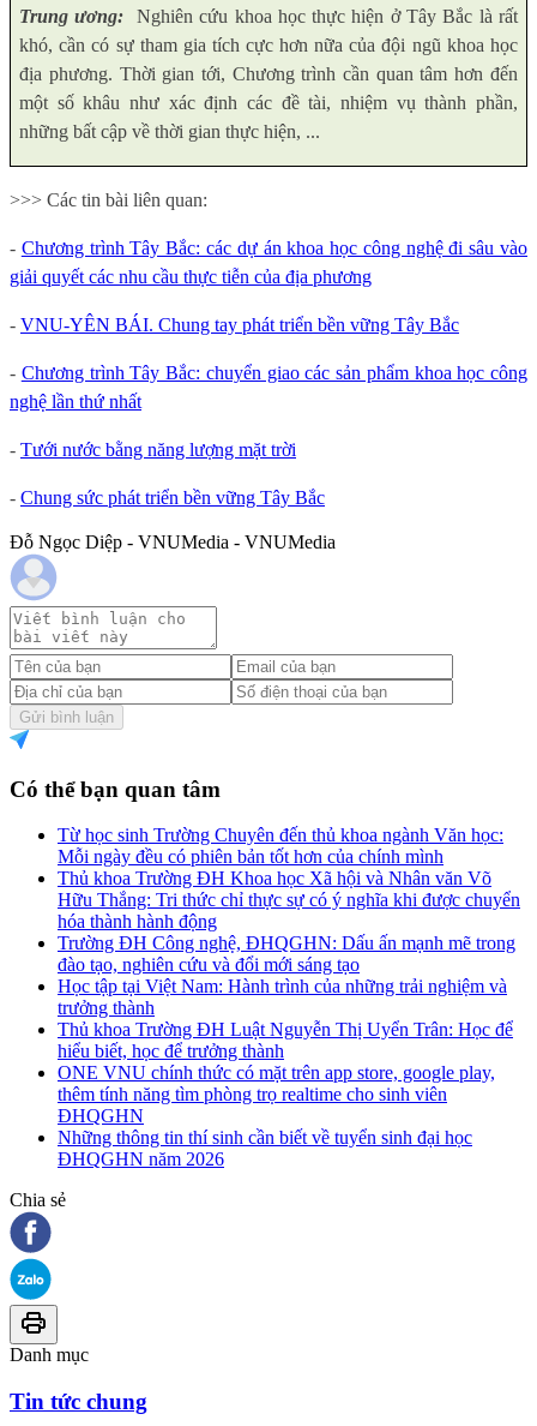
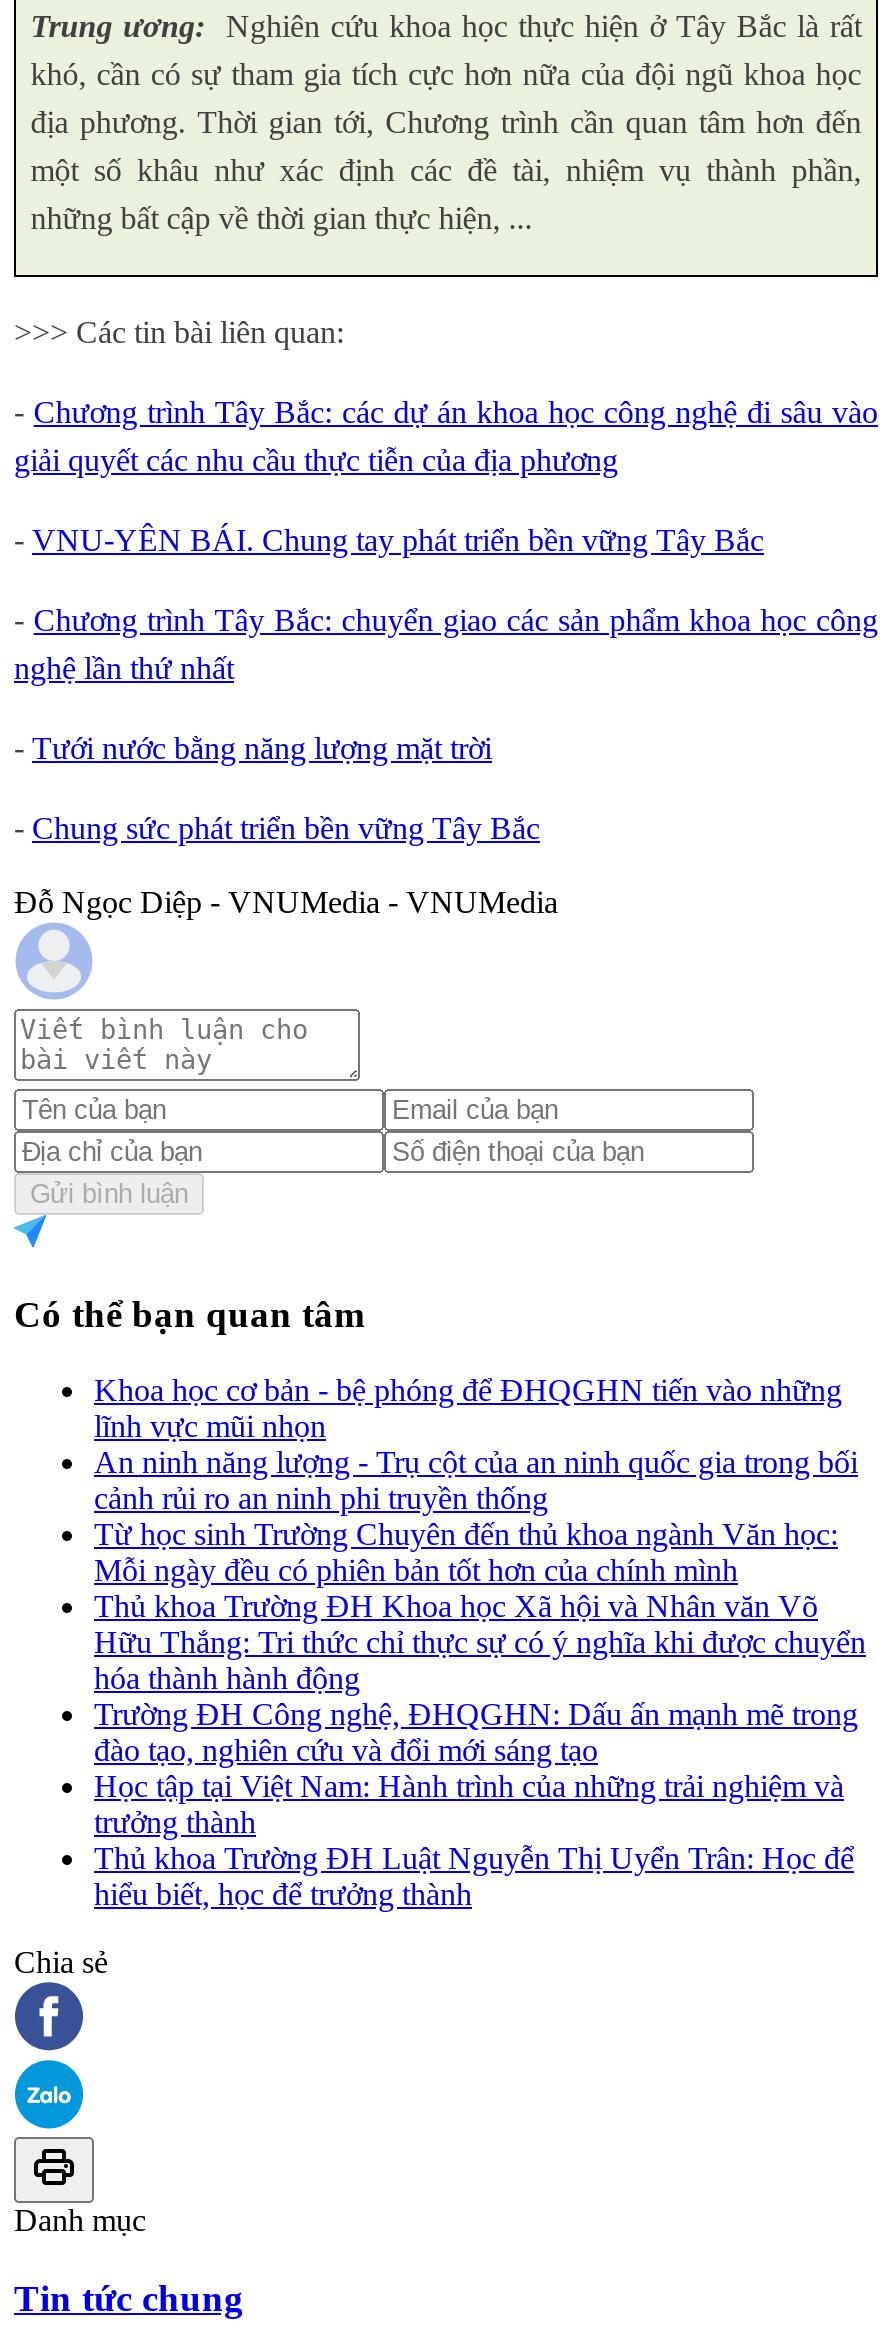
+ Khoa học cơ bản - bệ phóng để ĐHQGHN tiến vào những
+ lĩnh vực mũi nhọn
+ An ninh năng lượng - Trụ cột của an ninh quốc gia trong bối
+ cảnh rủi ro an ninh phi truyền thống

moved down: Từ học sinh Trường Chuyên đến thủ khoa ngành Văn học: | Mỗi ngày đều có phiên bản tốt hơn của chính mình | Thủ khoa Trường ĐH Khoa học Xã hội và Nhân văn Võ | ... | Thủ khoa Trường ĐH Luật Nguyễn Thị Uyển Trân: Học để | hiểu biết, học để trưởng thành

- ONE VNU chính thức có mặt trên app store, google play,
- thêm tính năng tìm phòng trọ realtime cho sinh viên
- ĐHQGHN
- Những thông tin thí sinh cần biết về tuyển sinh đại học
- ĐHQGHN năm 2026
